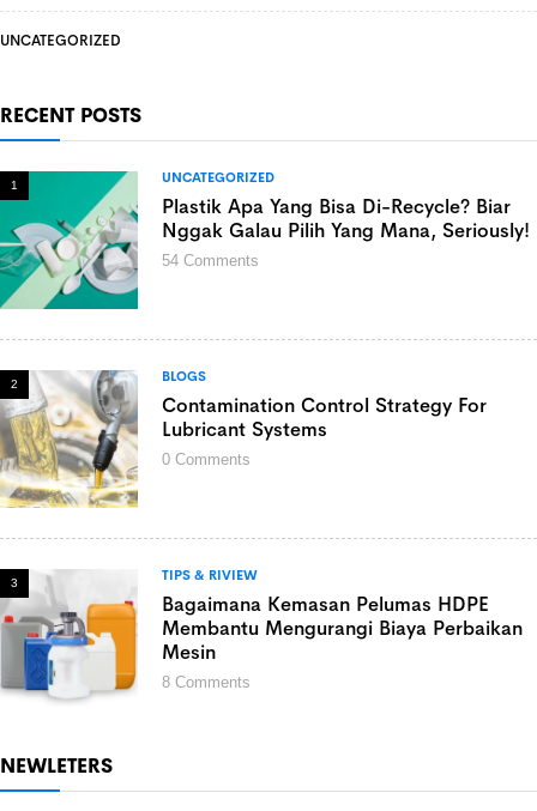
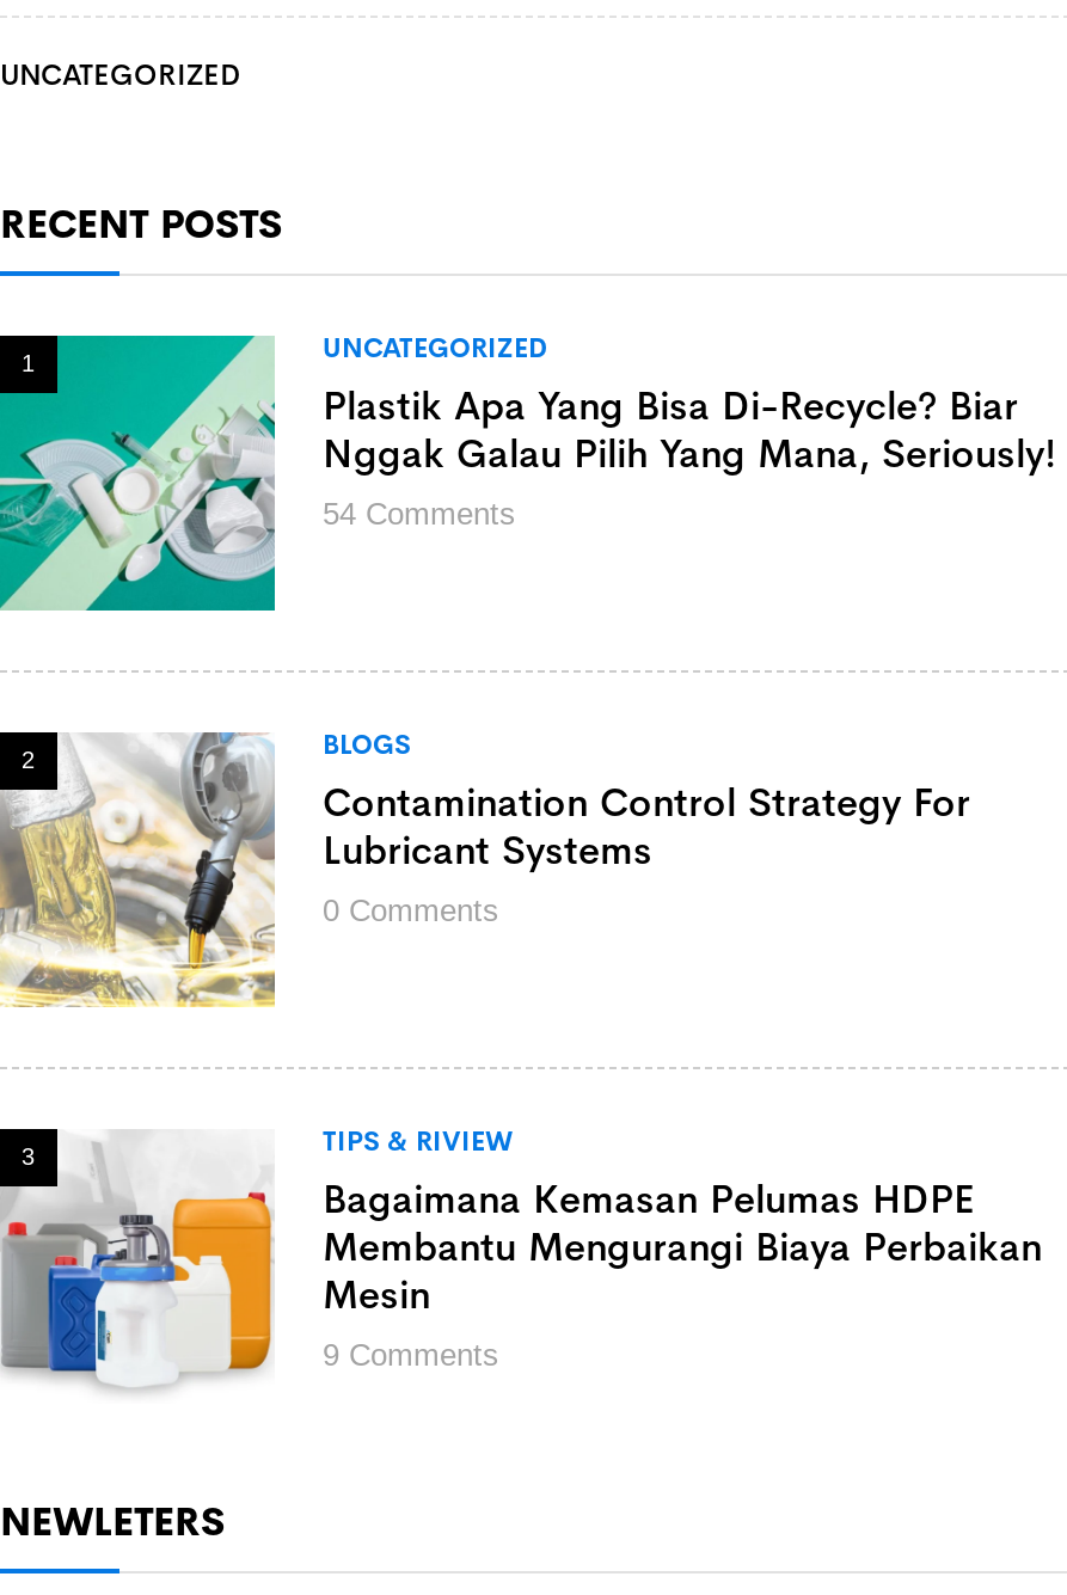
- 8 Comments
+ 9 Comments
